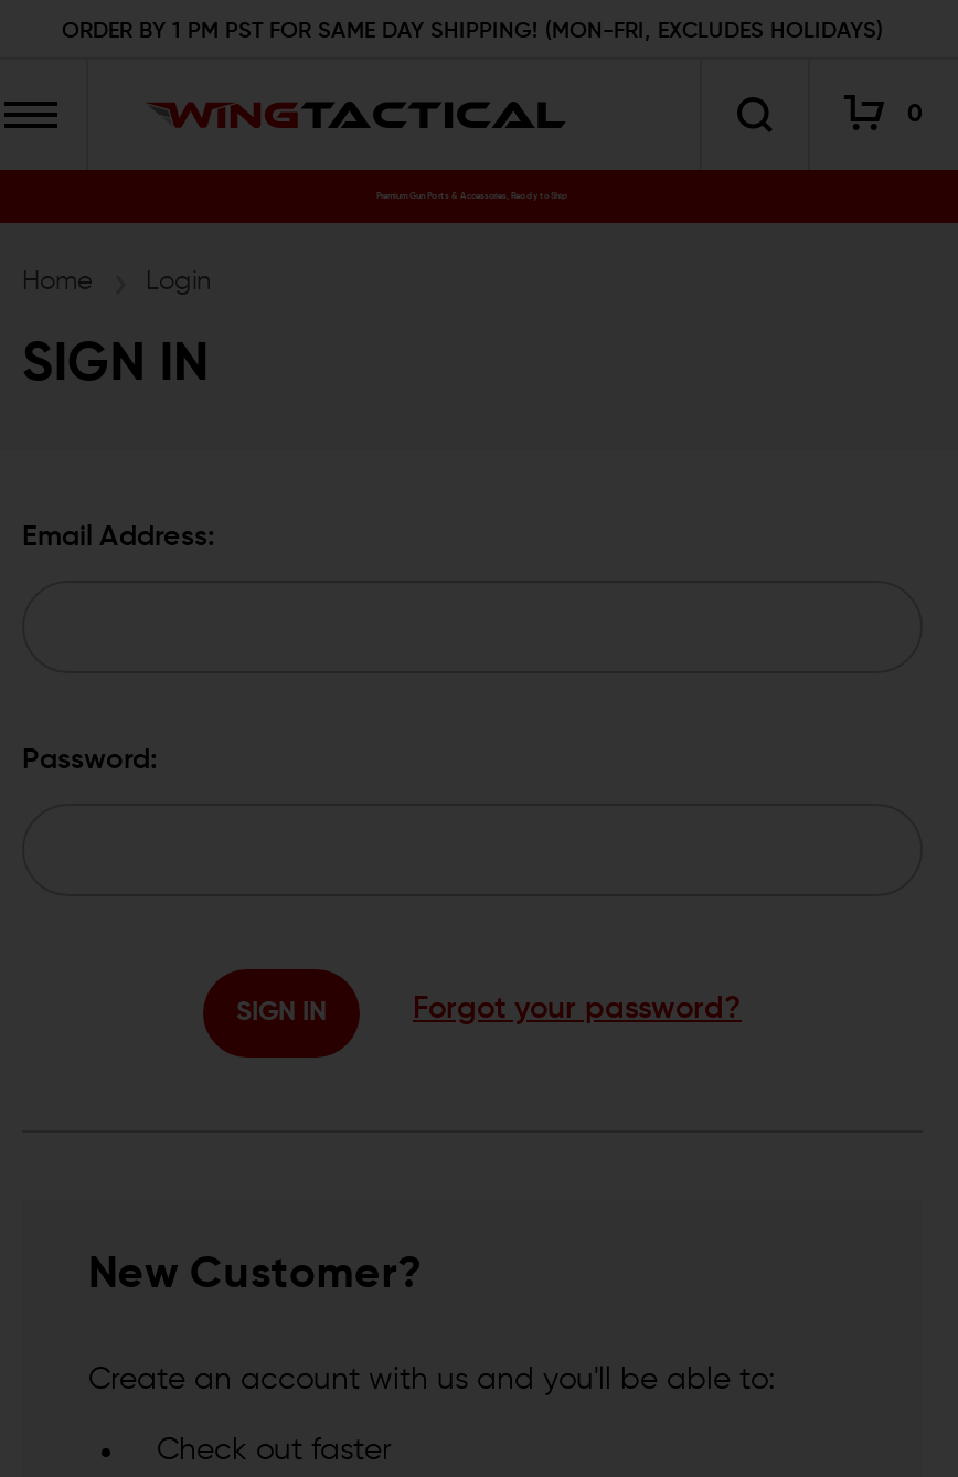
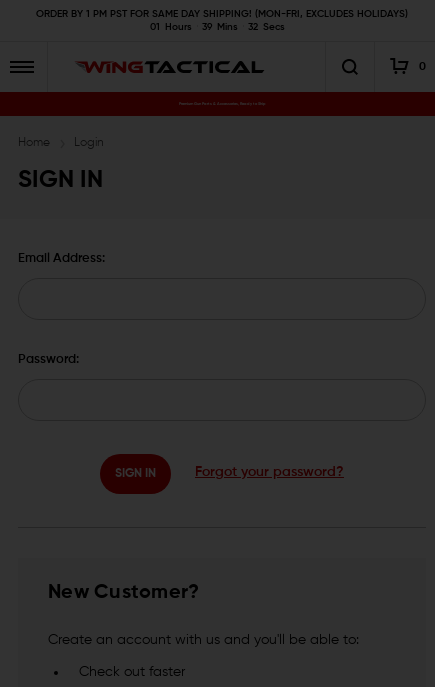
+ 01 Hours
+ 39 Mins
+ 32 Secs
